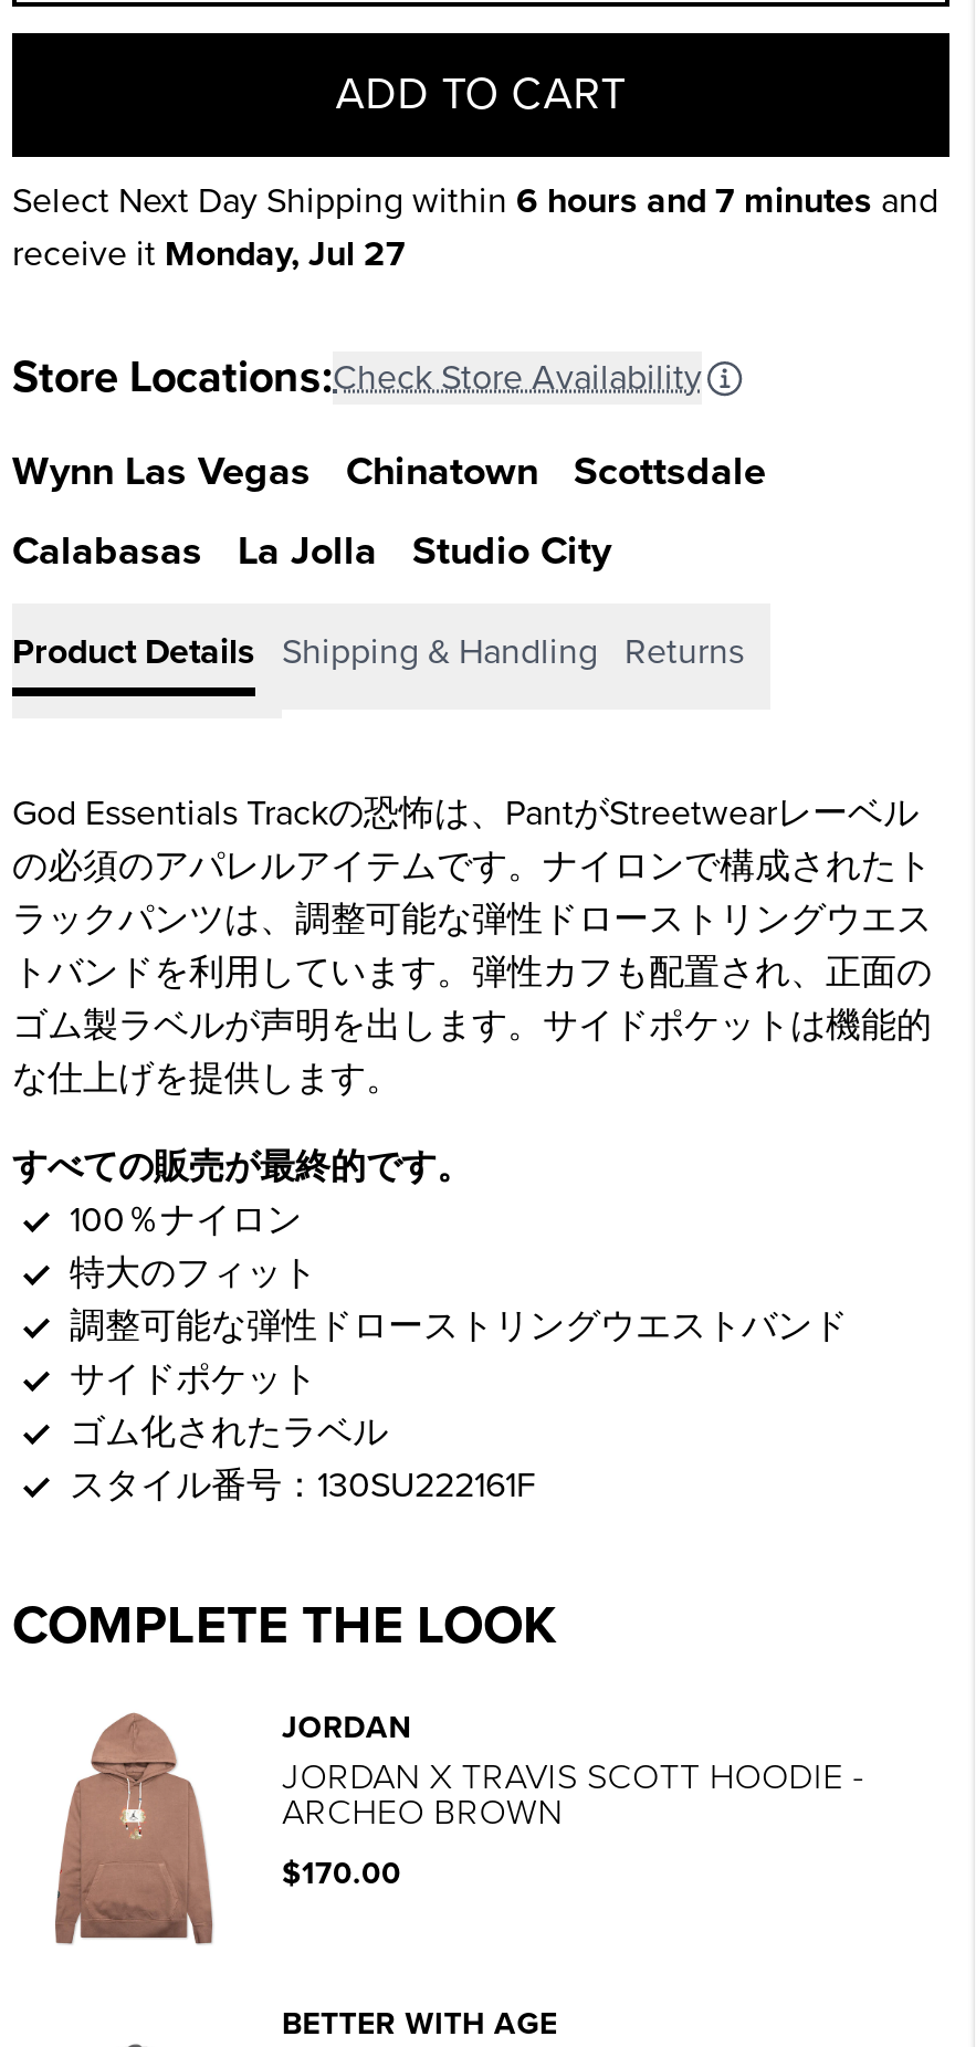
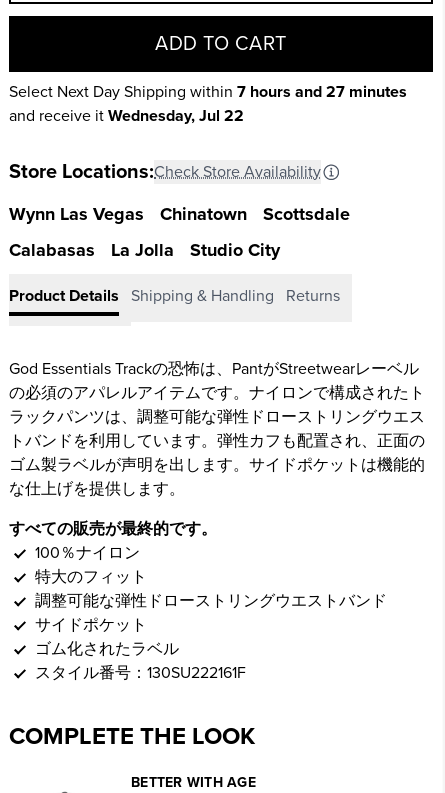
- Select Next Day Shipping within 6 hours and 7 minutes and
- receive it Monday, Jul 27
+ Select Next Day Shipping within 7 hours and 27 minutes
+ and receive it Wednesday, Jul 22

- [image]
- JORDAN
- JORDAN X TRAVIS SCOTT HOODIE -
- ARCHEO BROWN
- $170.00
